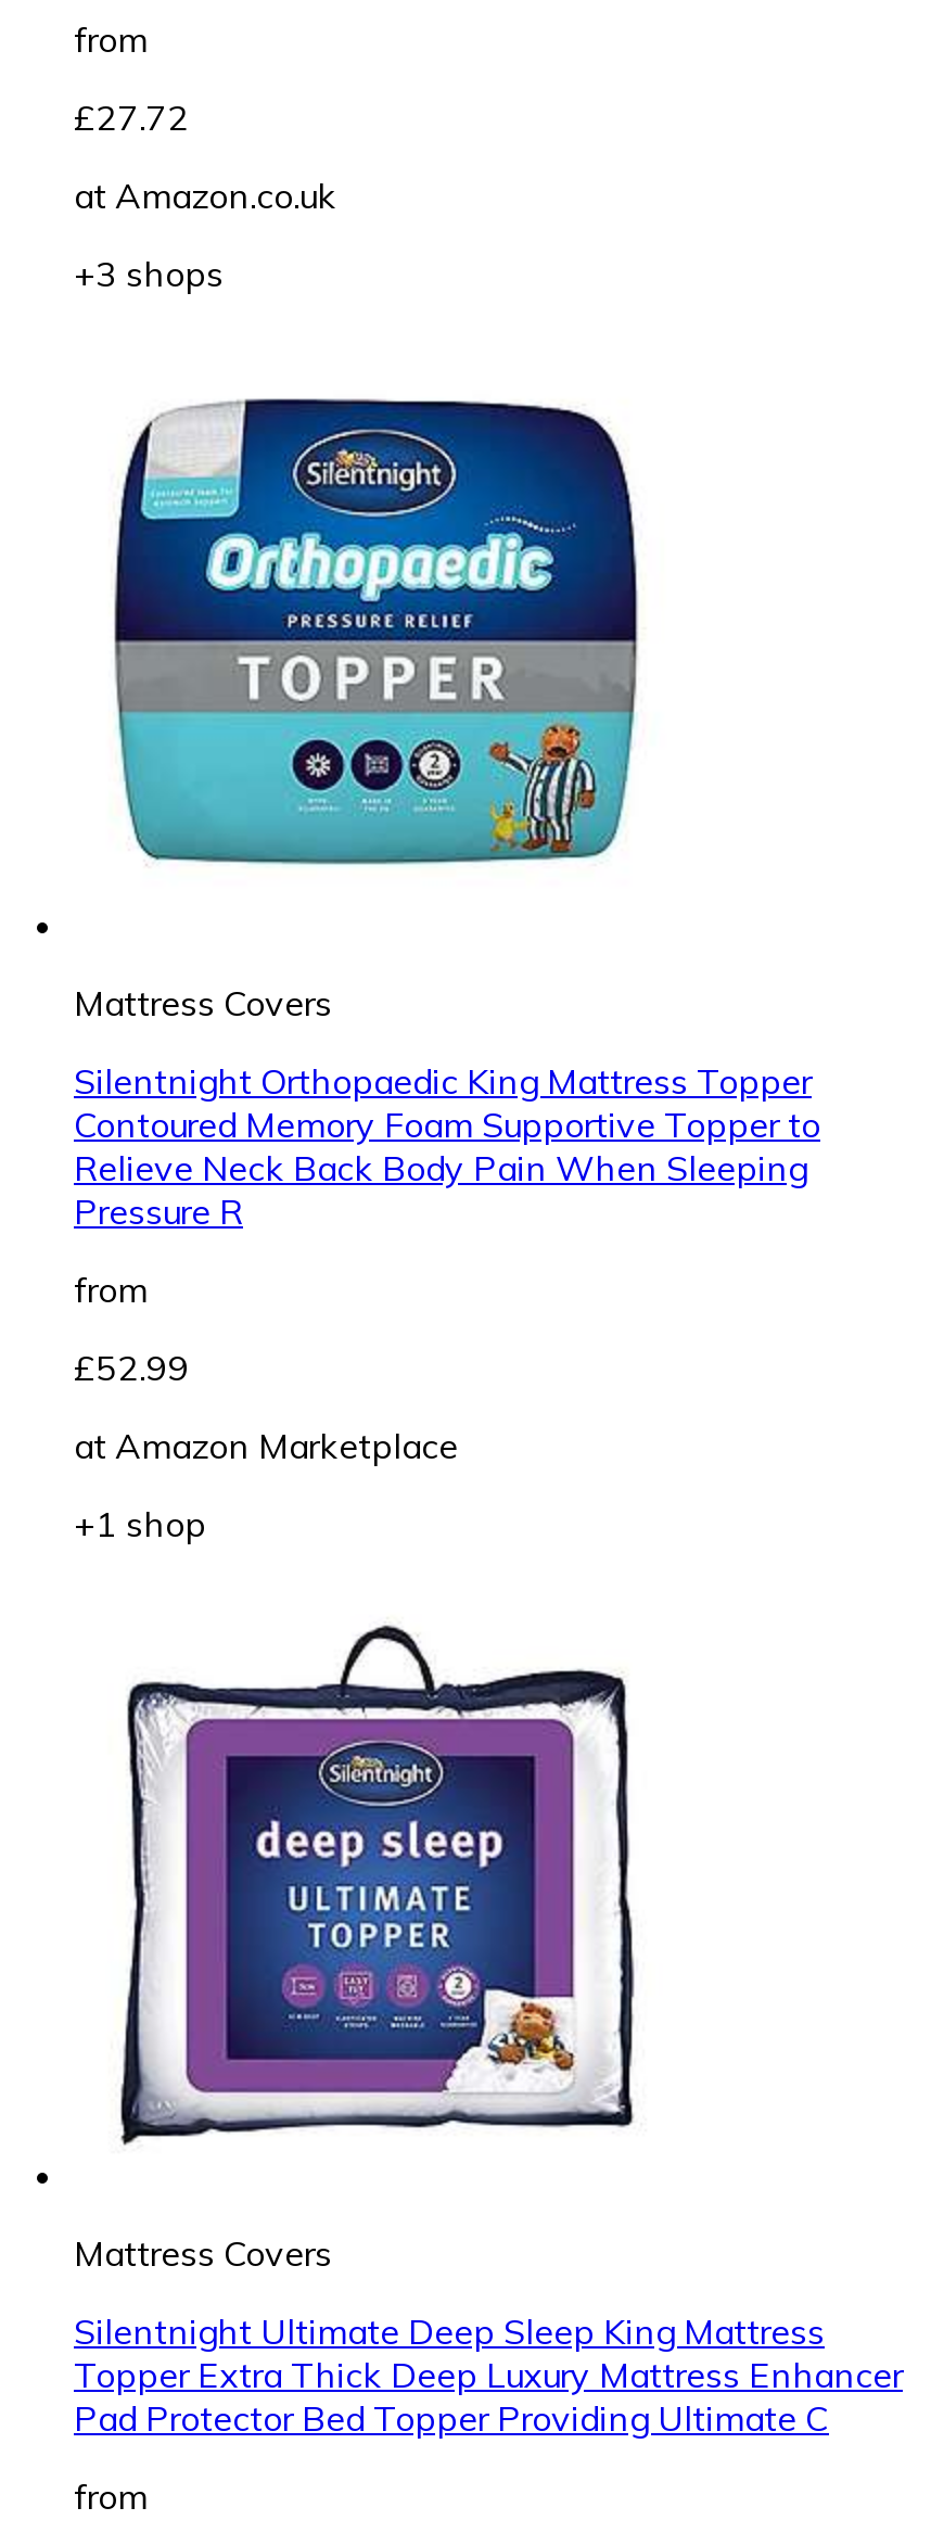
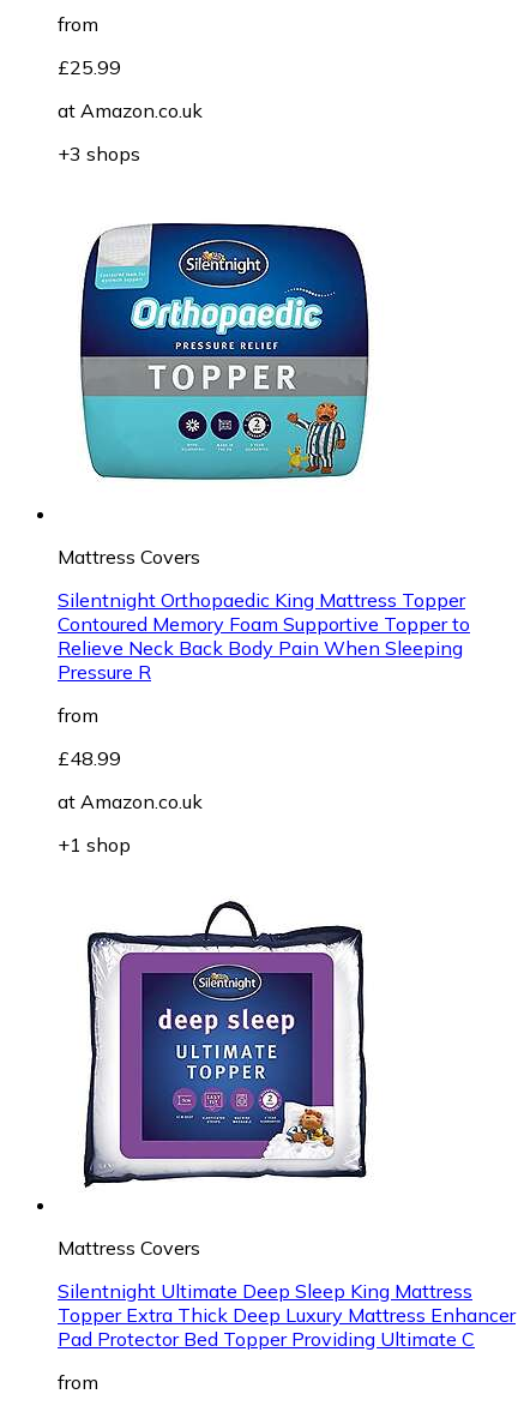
- £27.72
+ £25.99

- £52.99
+ £48.99

- at Amazon Marketplace
+ at Amazon.co.uk
